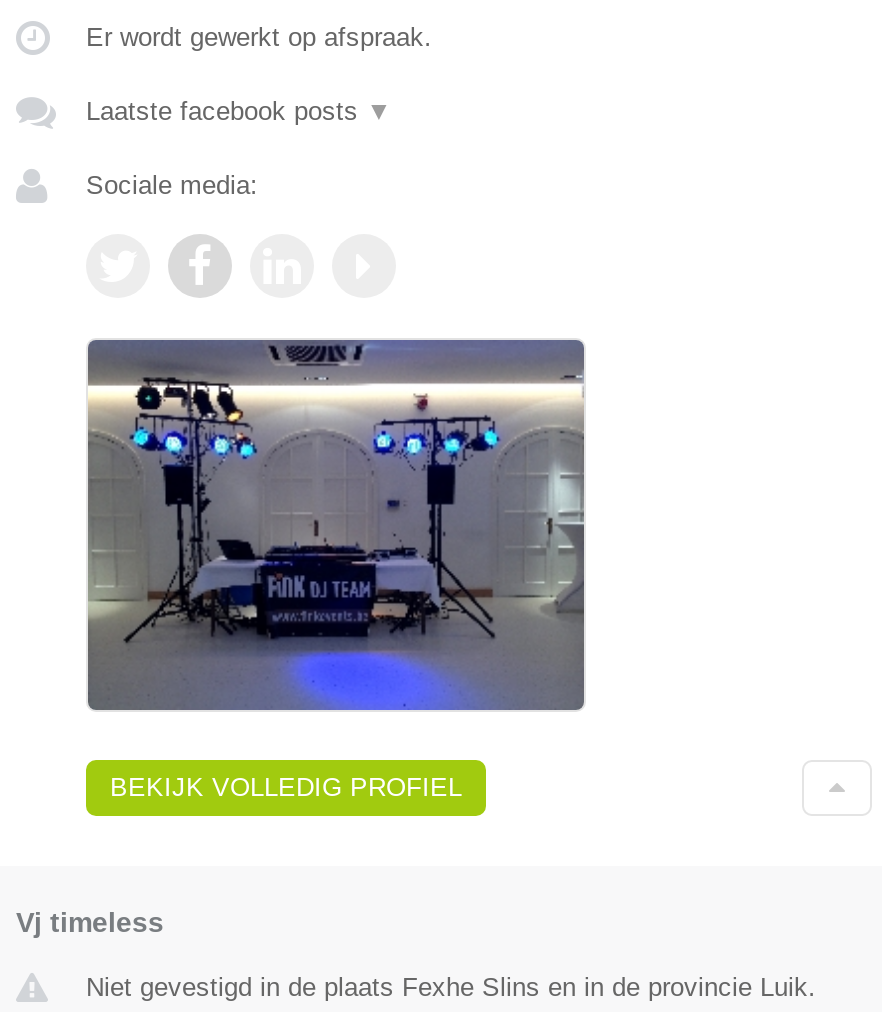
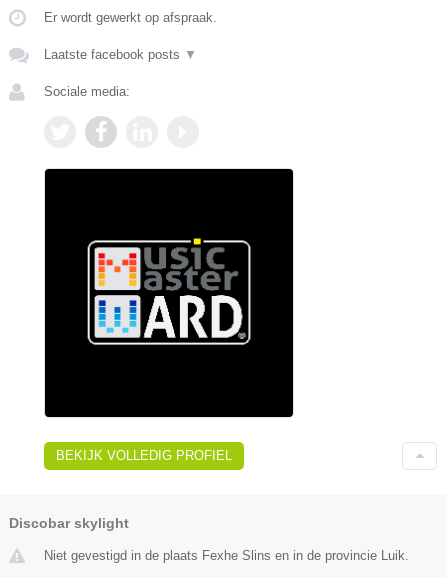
- [image]
+ [image]

- Vj timeless
+ Discobar skylight
